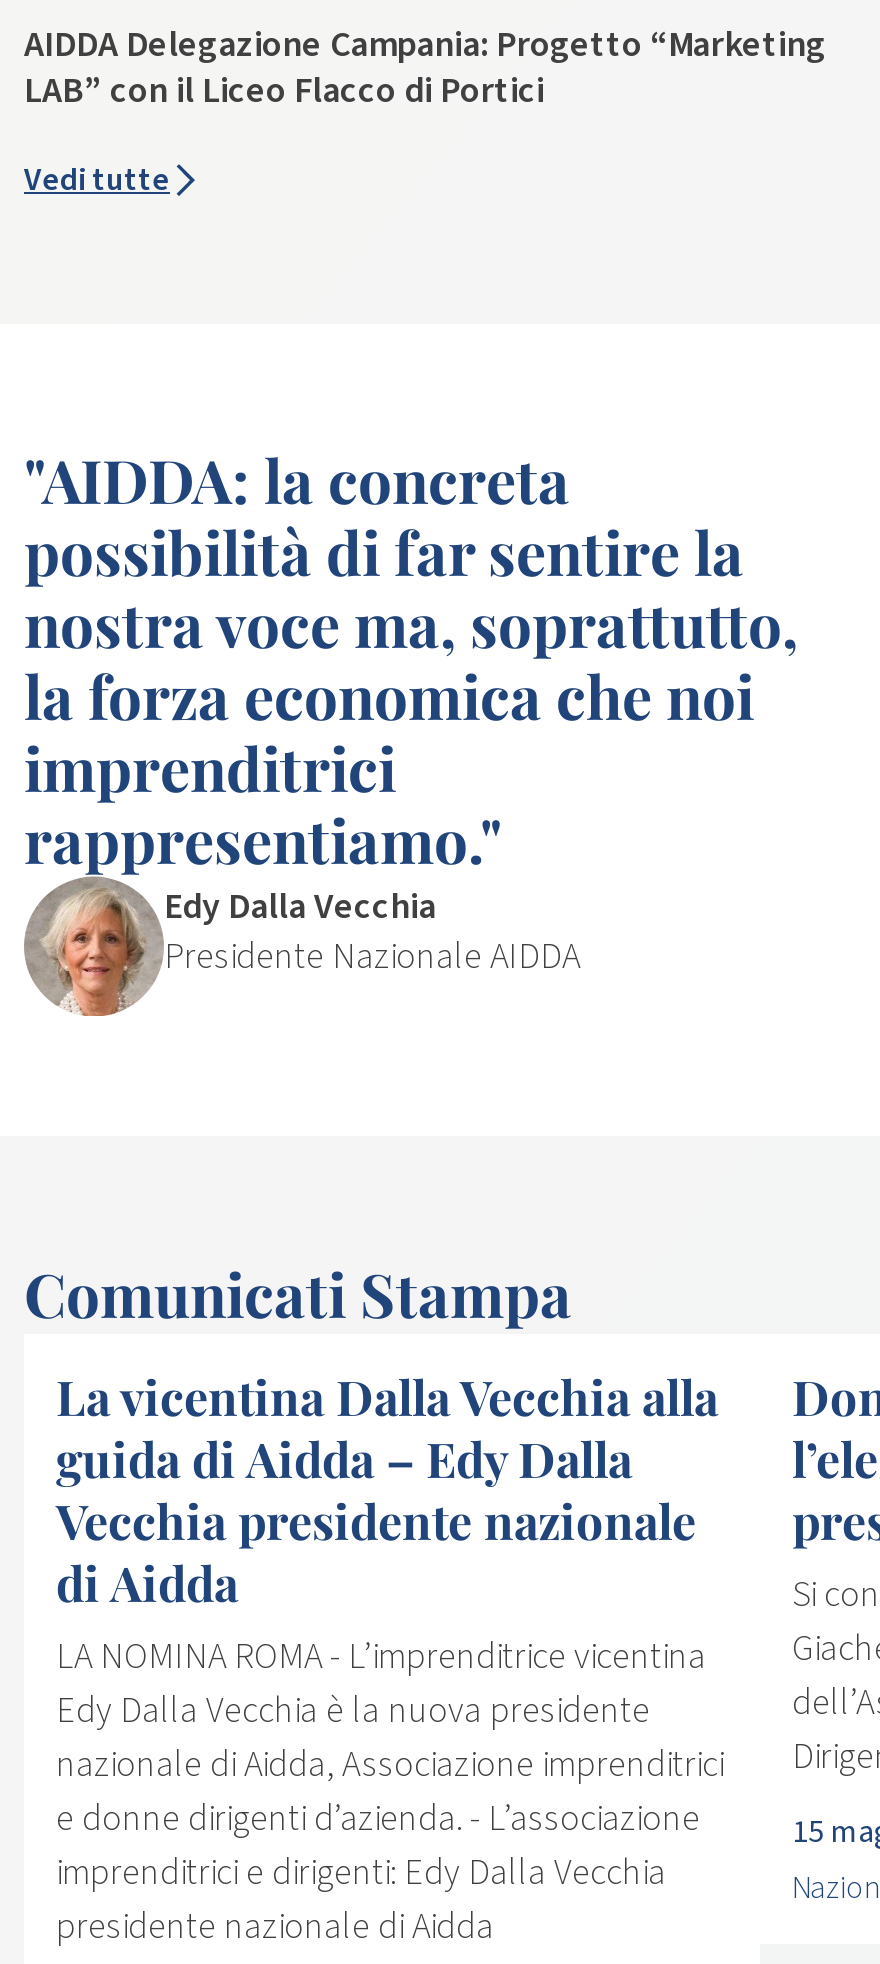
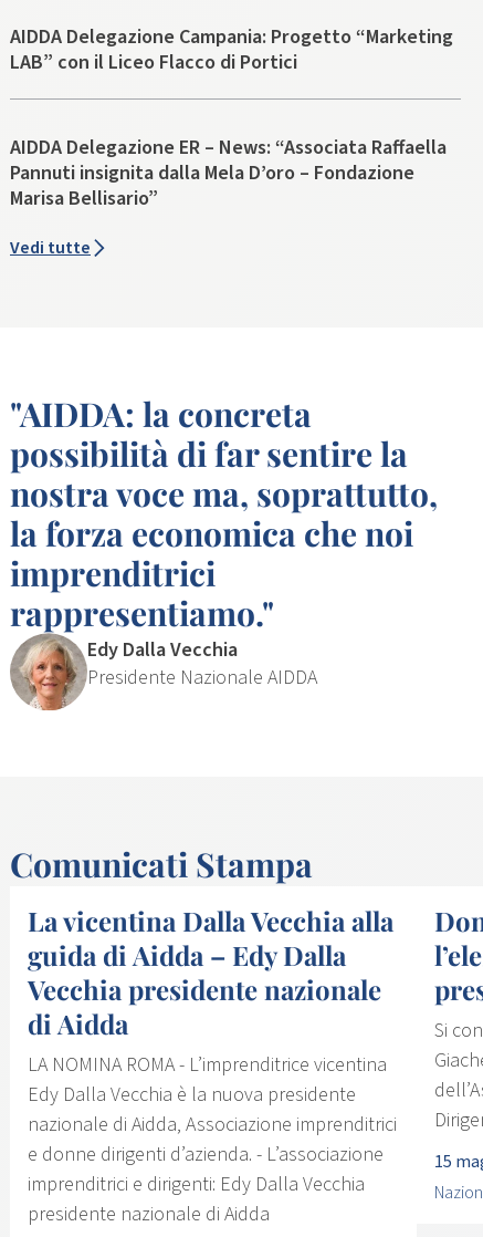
+ AIDDA Delegazione ER – News: “Associata Raffaella
+ Pannuti insignita dalla Mela D’oro – Fondazione
+ Marisa Bellisario”
